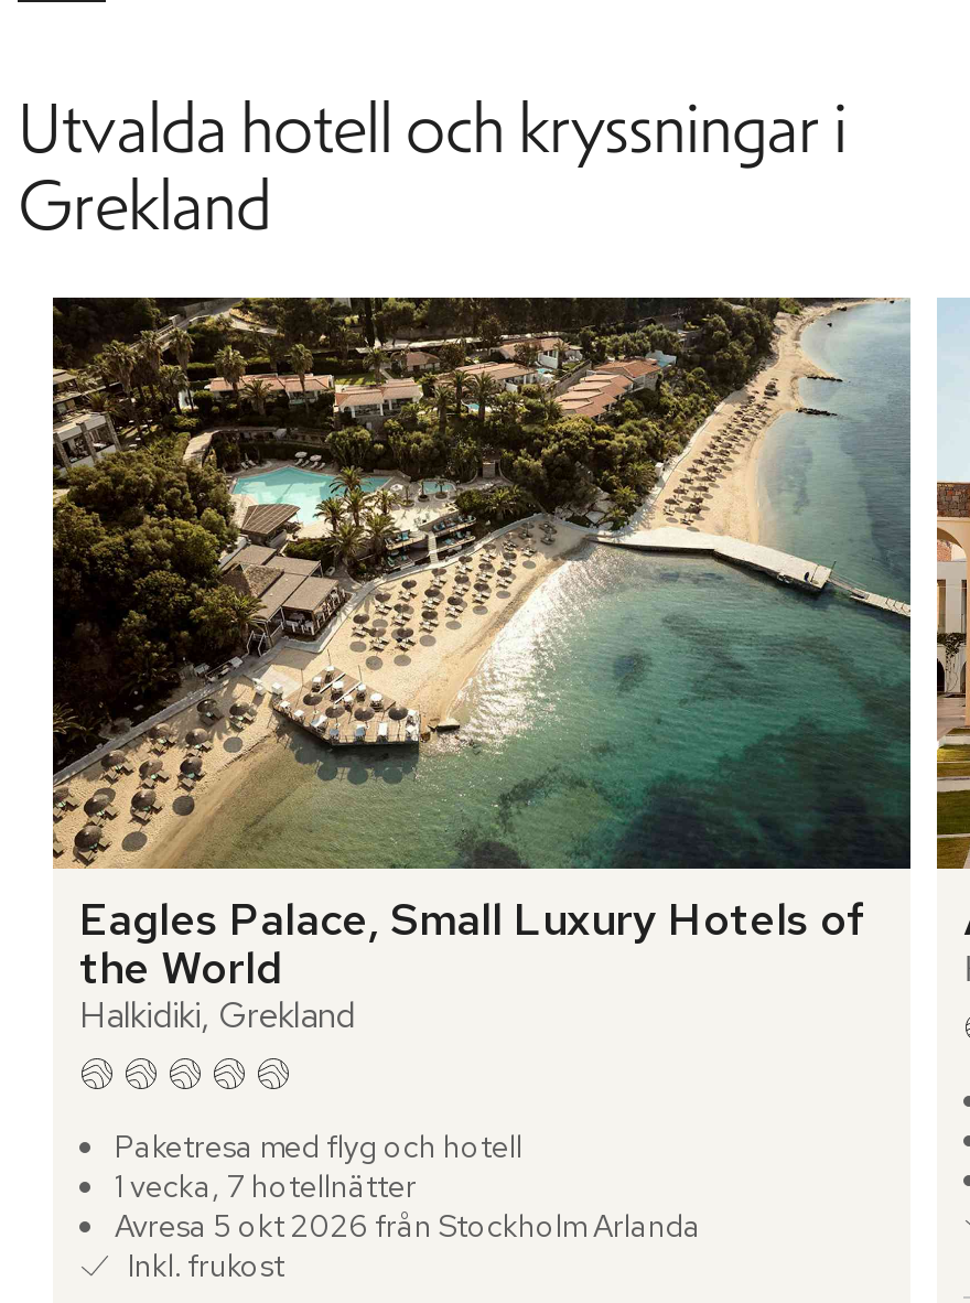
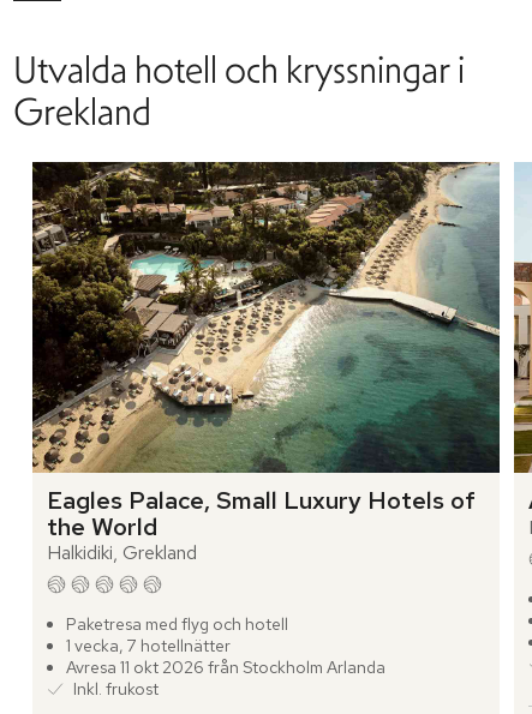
- Avresa 5 okt 2026 från Stockholm Arlanda
+ Avresa 11 okt 2026 från Stockholm Arlanda
